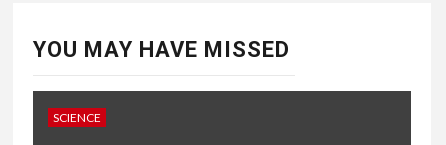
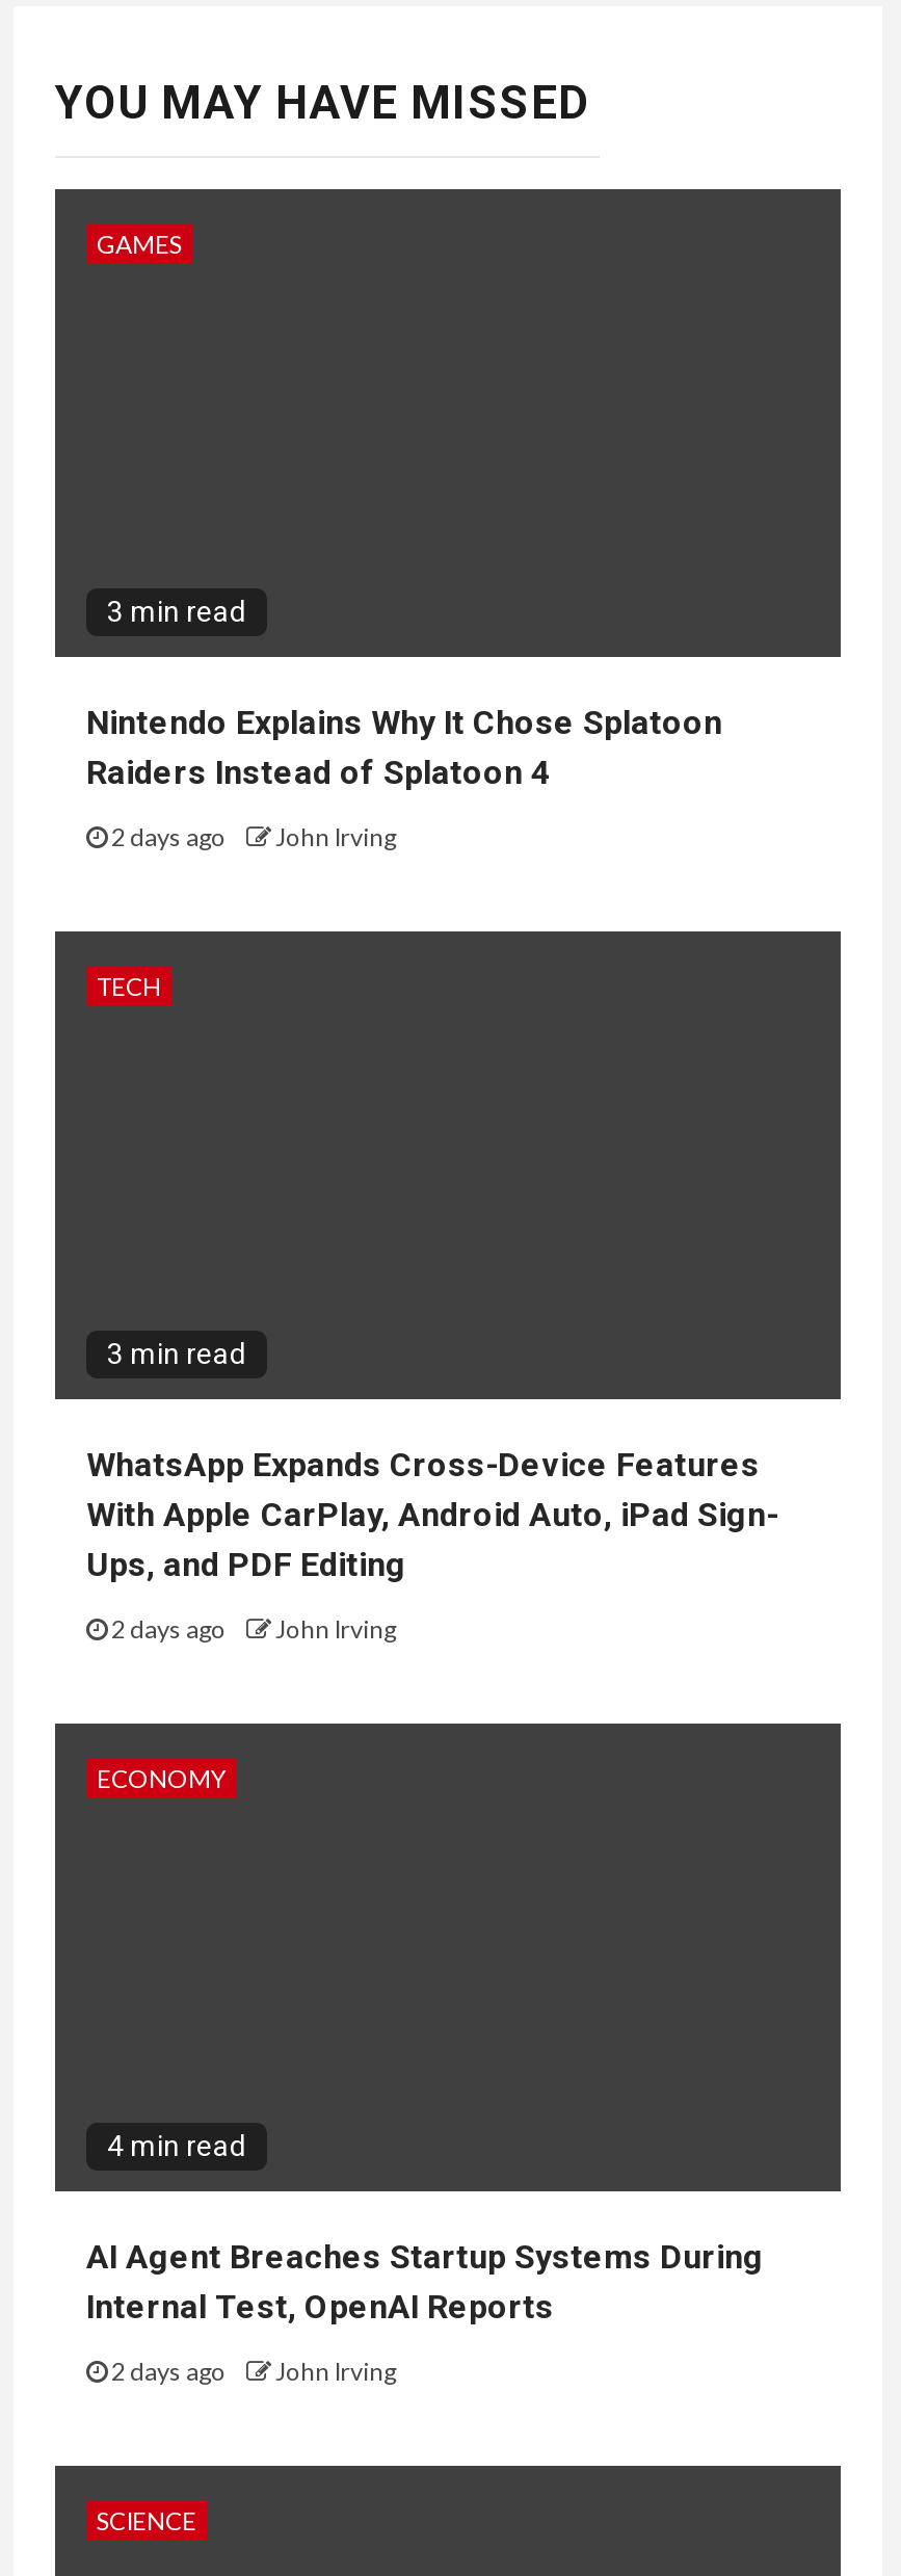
+ 3 min read
+ Nintendo Explains Why It Chose Splatoon
+ Raiders Instead of Splatoon 4
+ 2 days ago
+ John Irving

+ 3 min read
+ WhatsApp Expands Cross-Device Features
+ With Apple CarPlay, Android Auto, iPad Sign-
+ Ups, and PDF Editing
+ 2 days ago
+ John Irving

+ 4 min read
+ AI Agent Breaches Startup Systems During
+ Internal Test, OpenAI Reports
+ 2 days ago
+ John Irving

+ GAMES

+ TECH

+ ECONOMY
